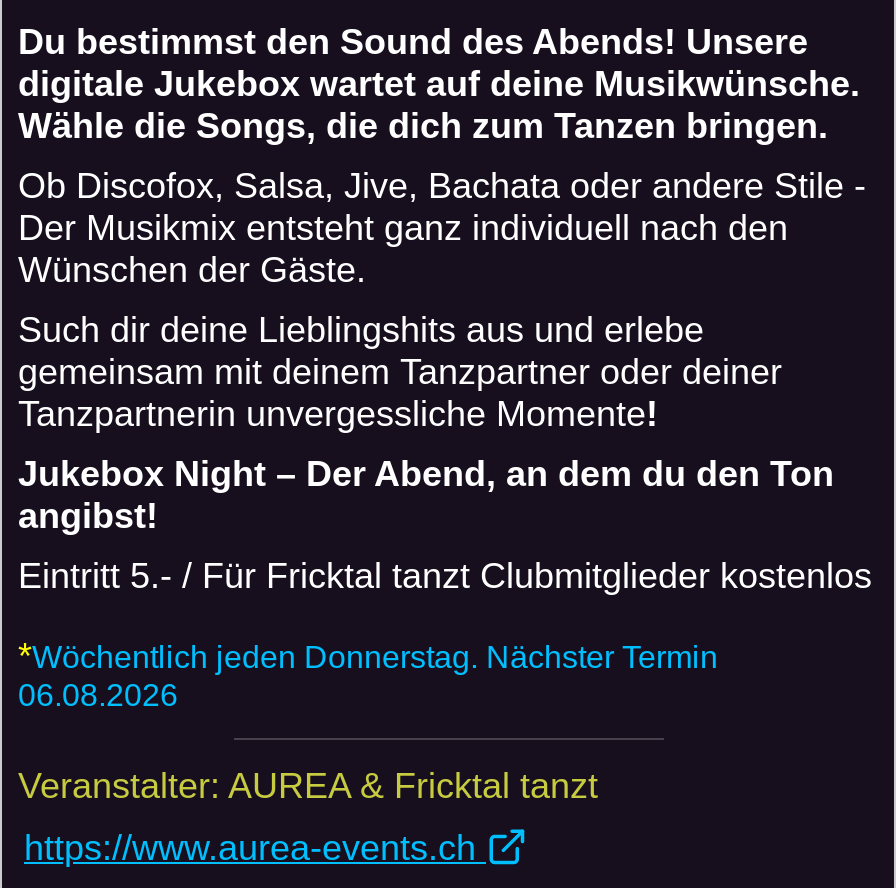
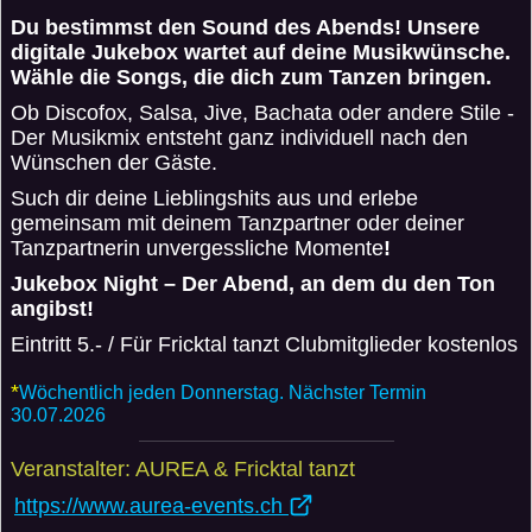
- 06.08.2026
+ 30.07.2026
